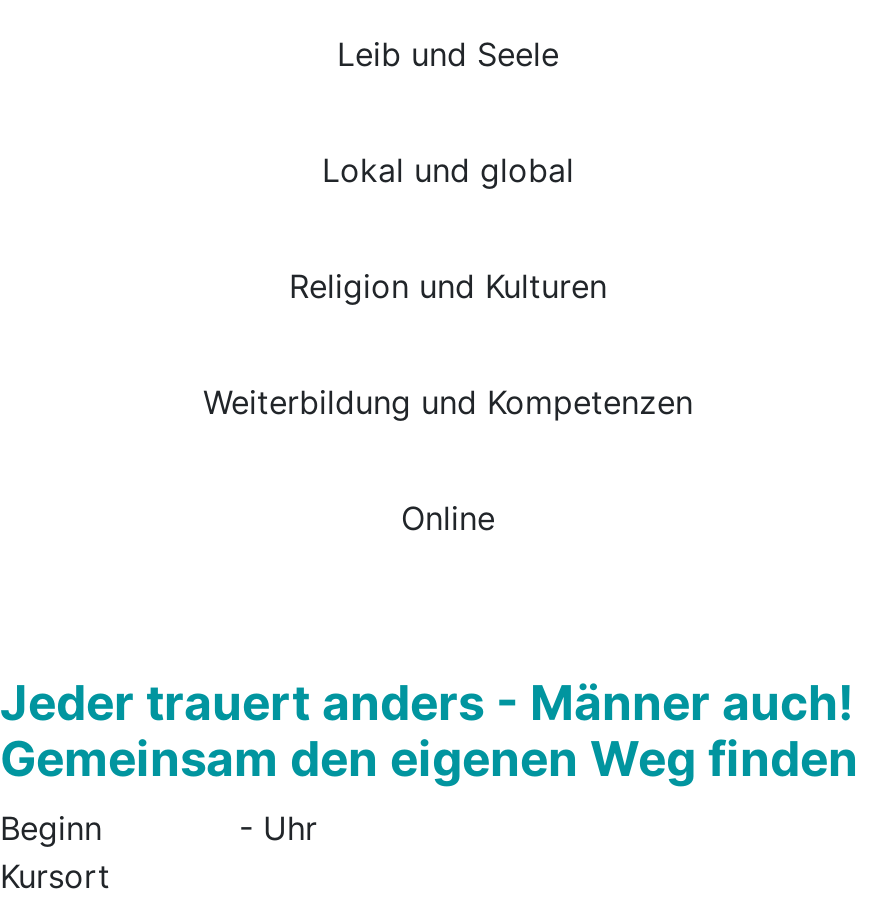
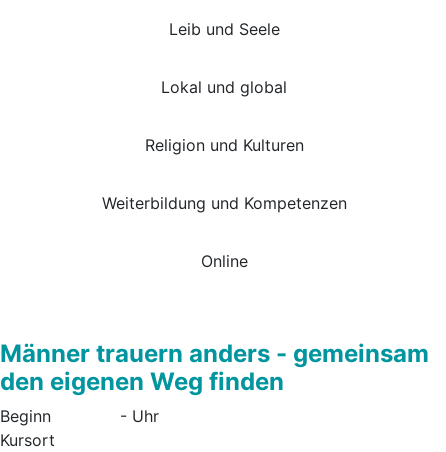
- Jeder trauert anders - Männer auch!
- Gemeinsam den eigenen Weg finden
+ Männer trauern anders - gemeinsam
+ den eigenen Weg finden
